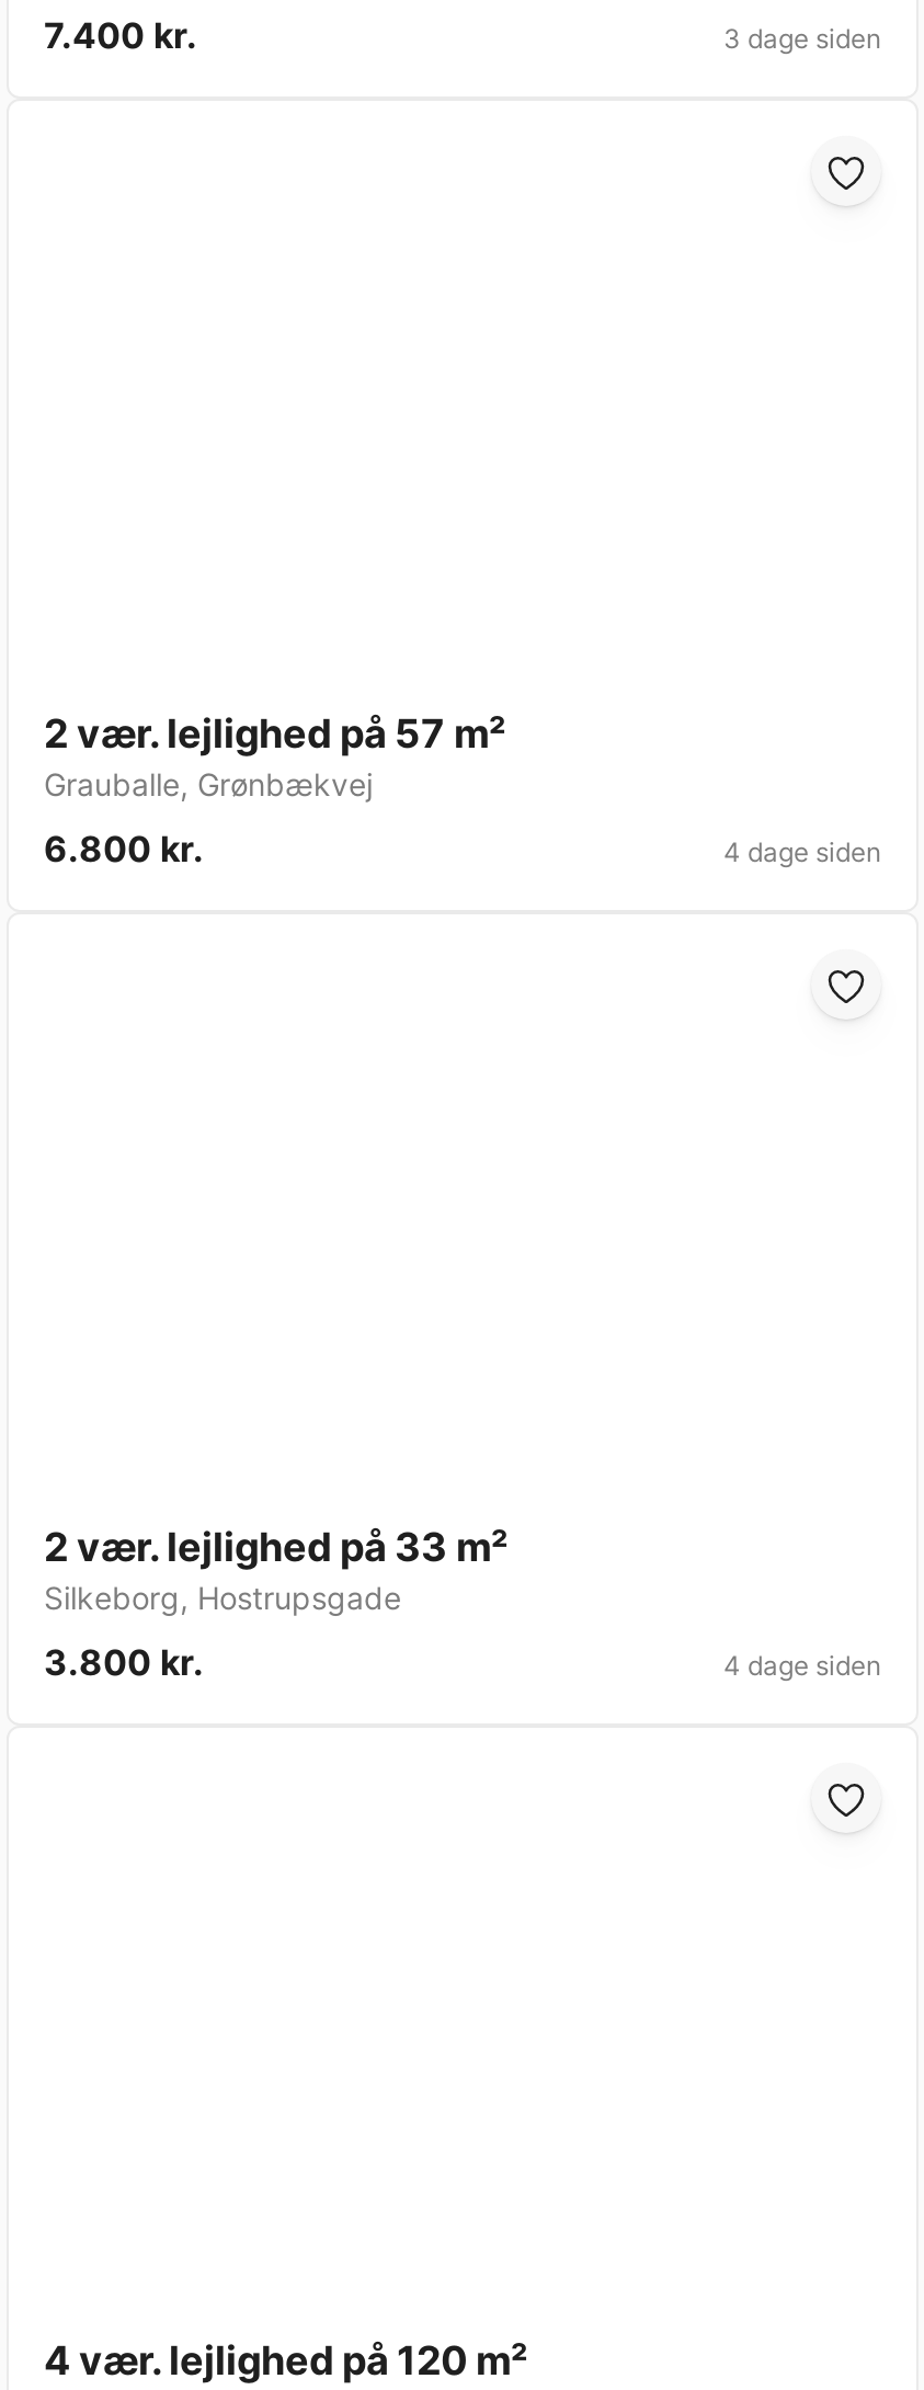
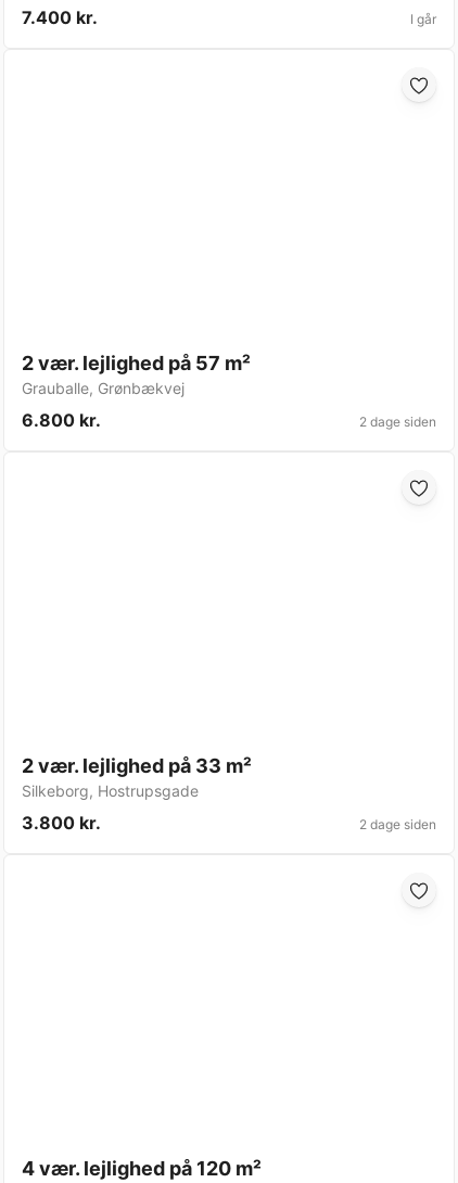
- 3 dage siden
+ I går

- 4 dage siden
+ 2 dage siden

- 4 dage siden
+ 2 dage siden
